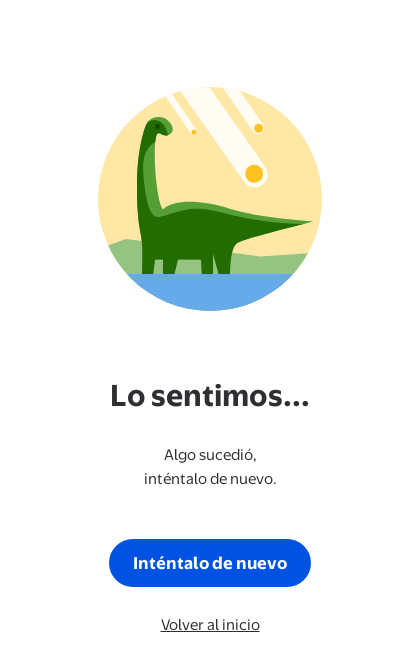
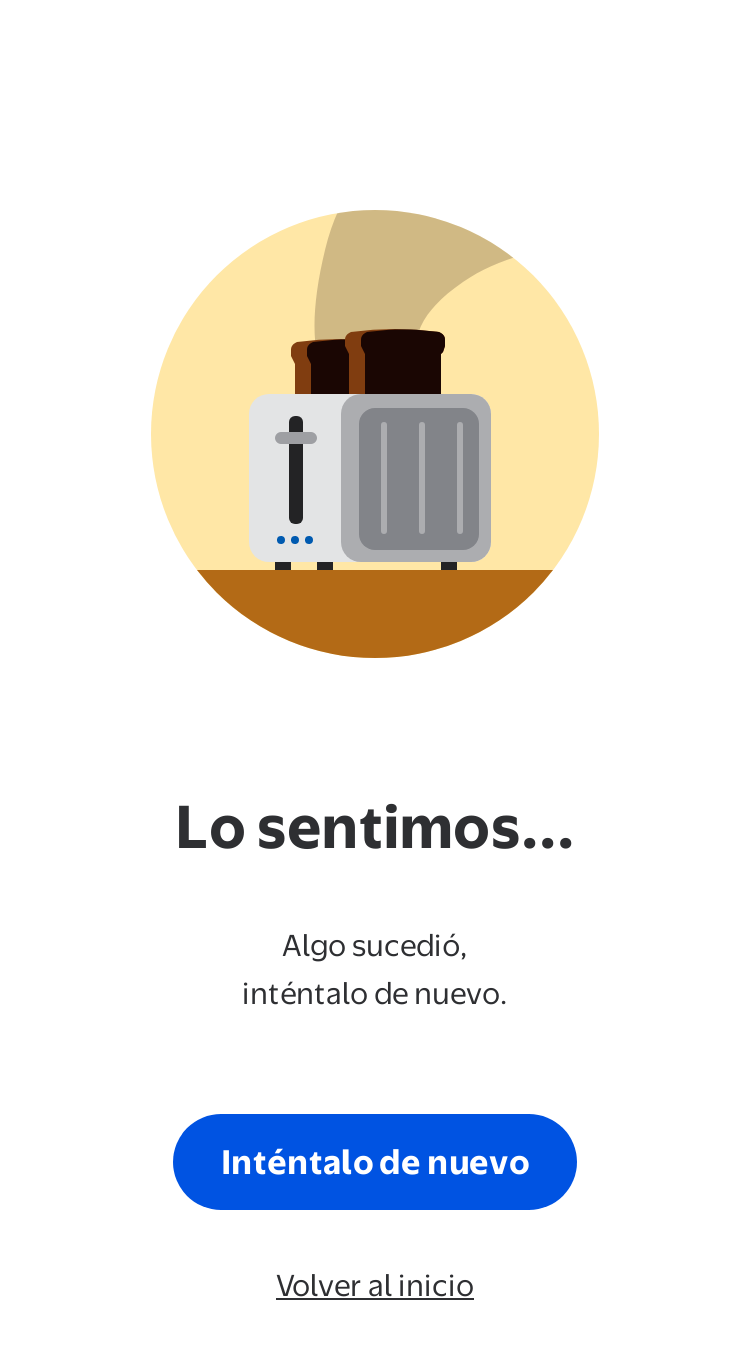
- [image]
+ [image]
